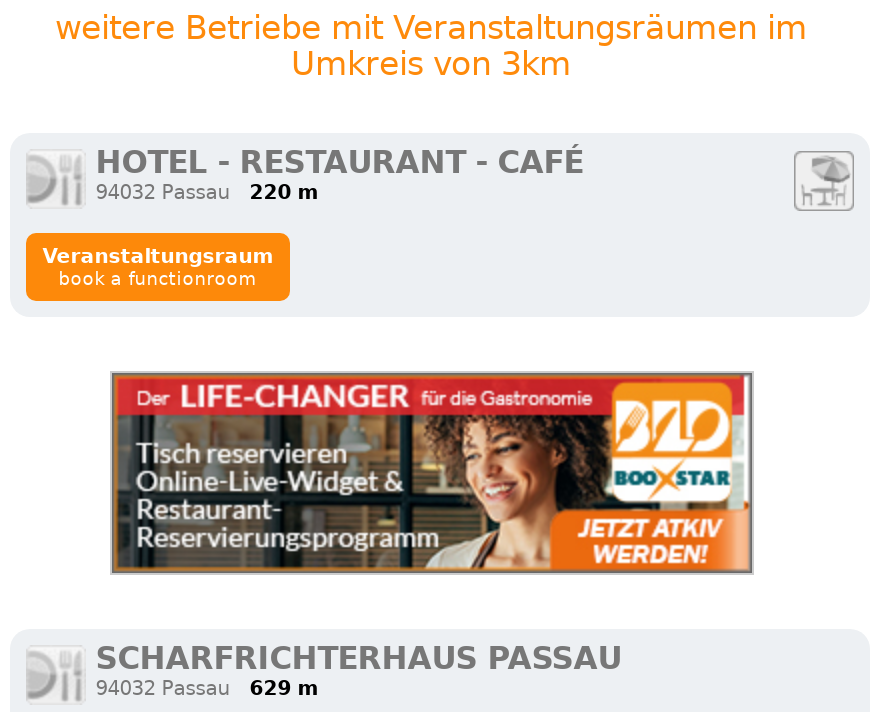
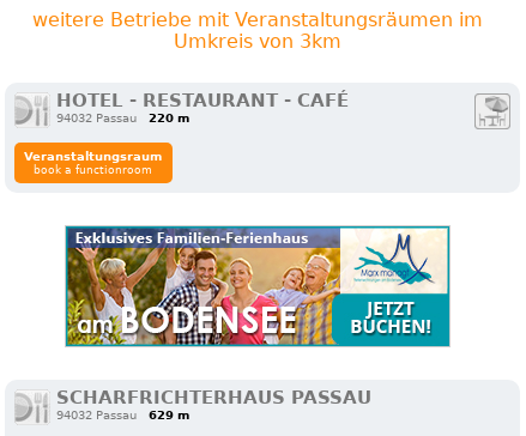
- [image]
+ [image]
